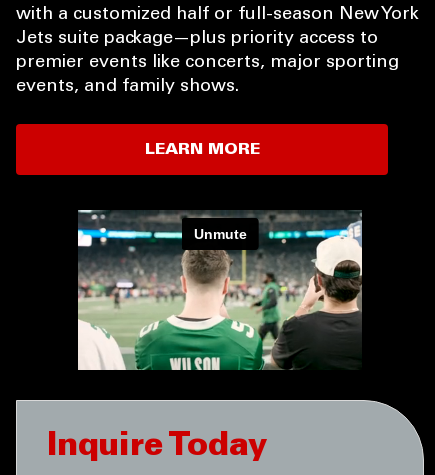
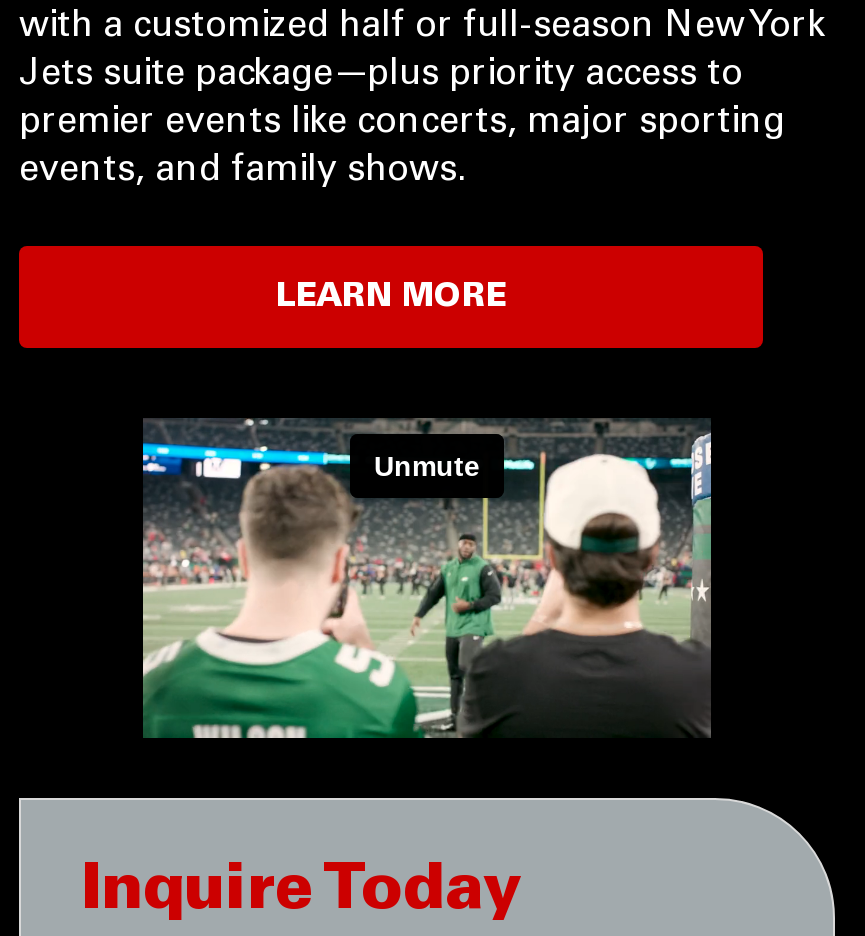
- [image]
+ [image]
